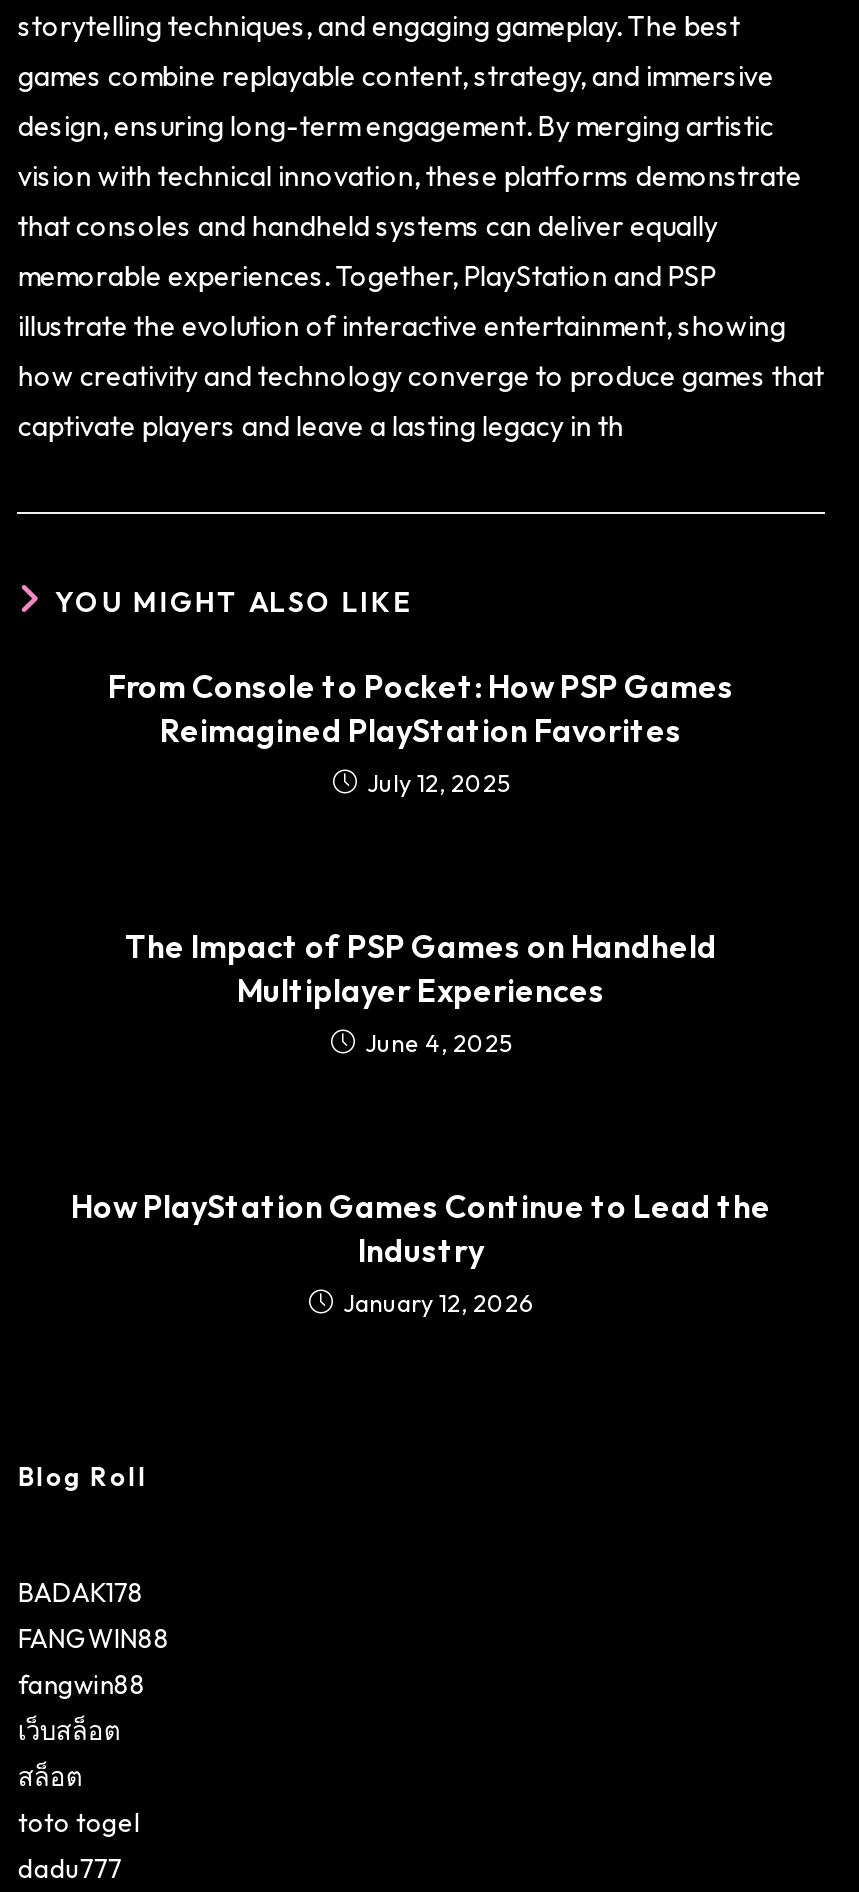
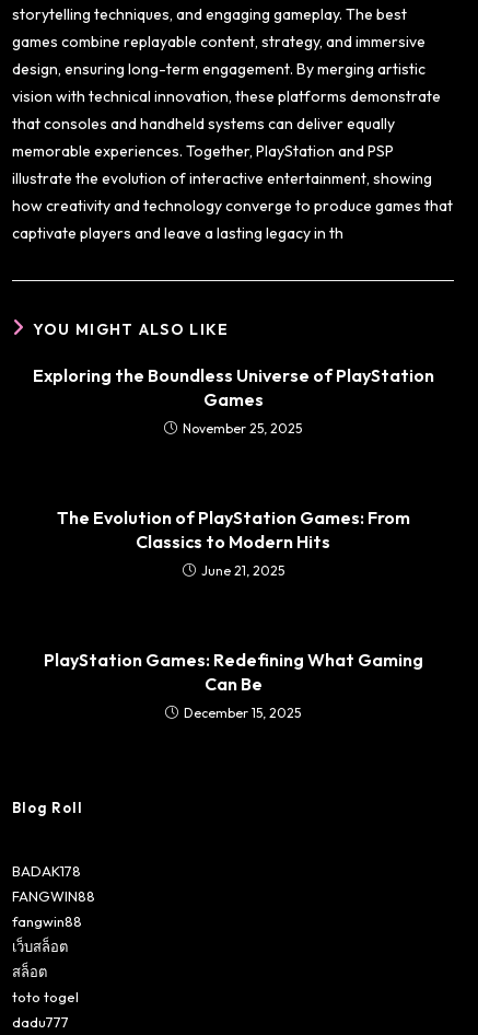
- From Console to Pocket: How PSP Games
- Reimagined PlayStation Favorites
- July 12, 2025
+ Exploring the Boundless Universe of PlayStation
+ Games
+ November 25, 2025

- The Impact of PSP Games on Handheld
- Multiplayer Experiences
- June 4, 2025
+ The Evolution of PlayStation Games: From
+ Classics to Modern Hits
+ June 21, 2025

- How PlayStation Games Continue to Lead the
- Industry
- January 12, 2026
+ PlayStation Games: Redefining What Gaming
+ Can Be
+ December 15, 2025
